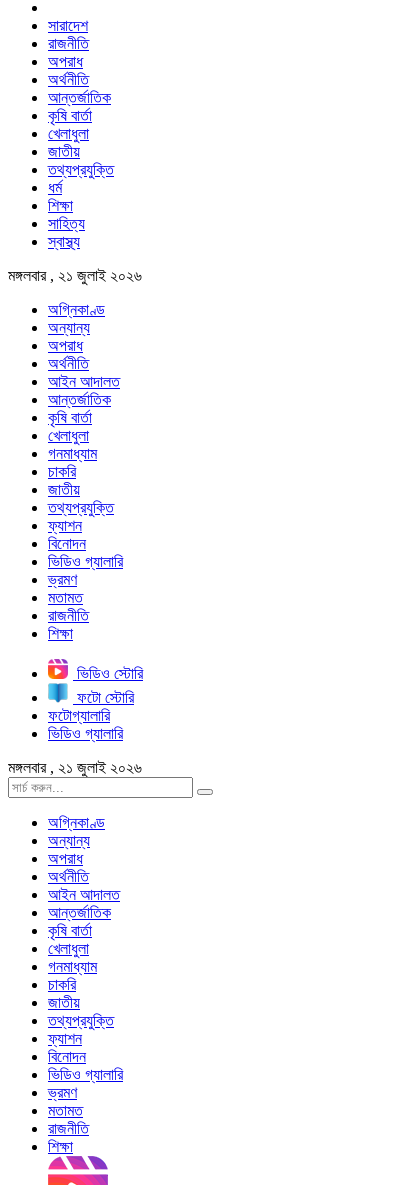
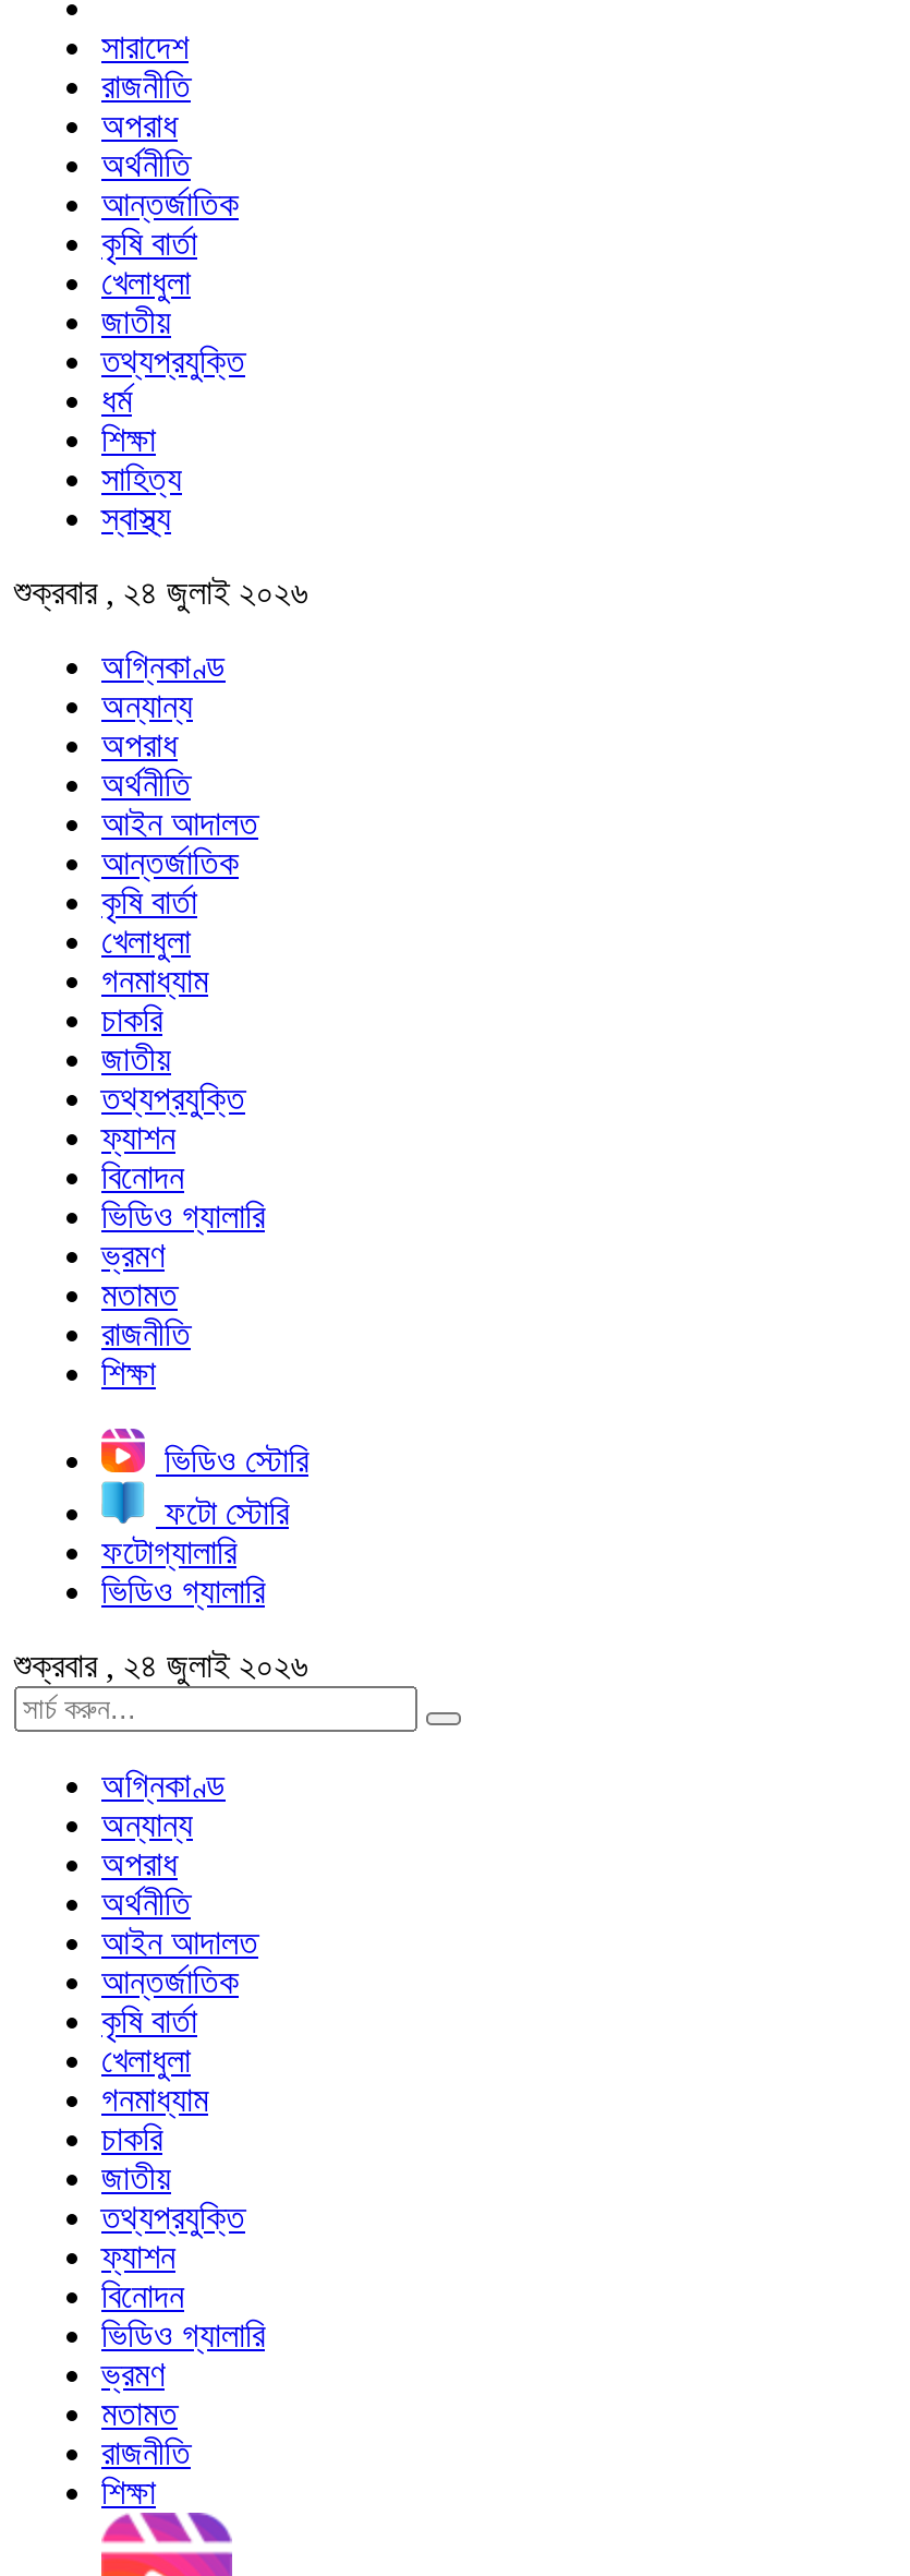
- মঙ্গলবার , ২১ জুলাই ২০২৬
+ শুক্রবার , ২৪ জুলাই ২০২৬

- মঙ্গলবার , ২১ জুলাই ২০২৬
+ শুক্রবার , ২৪ জুলাই ২০২৬
